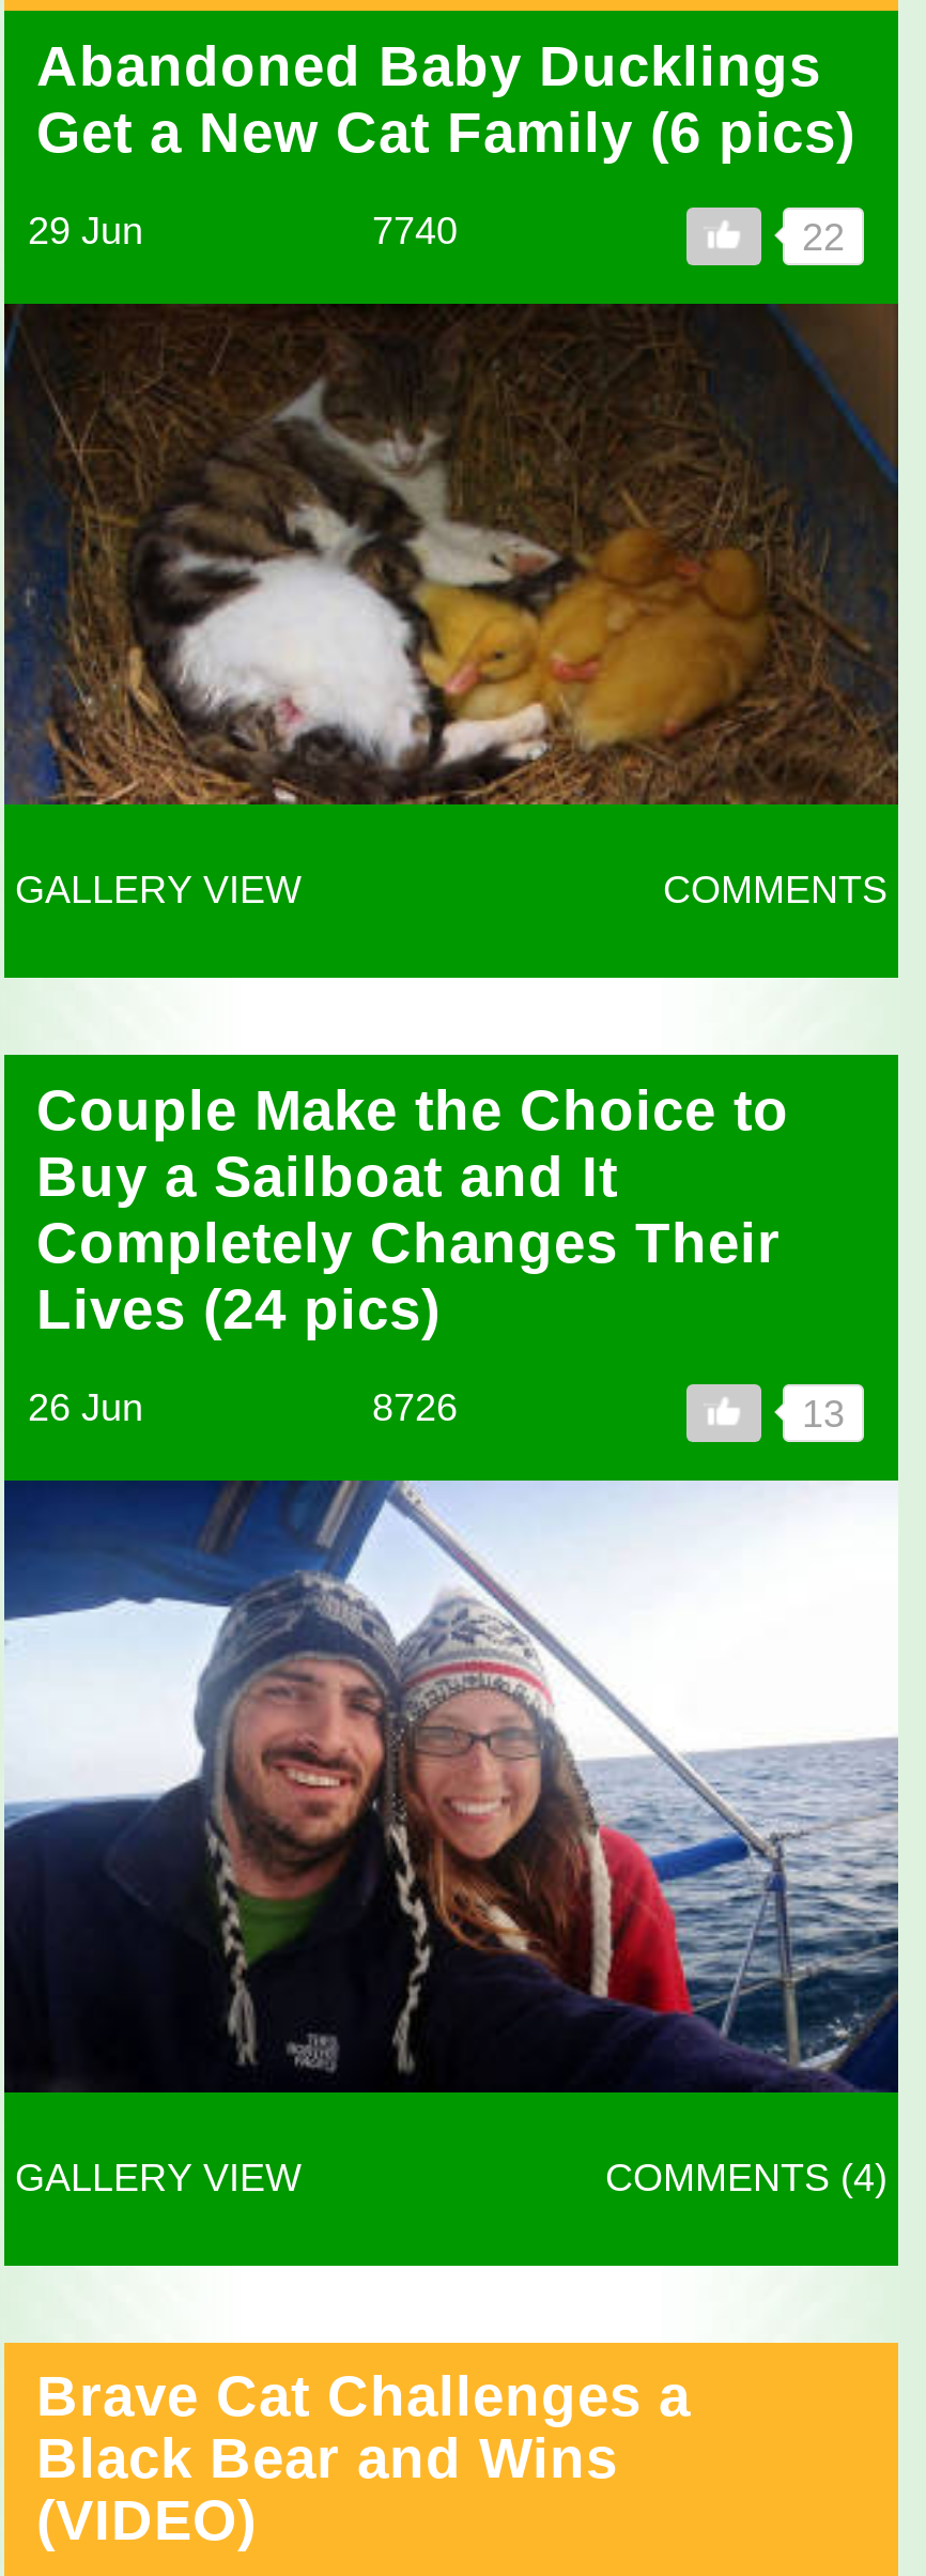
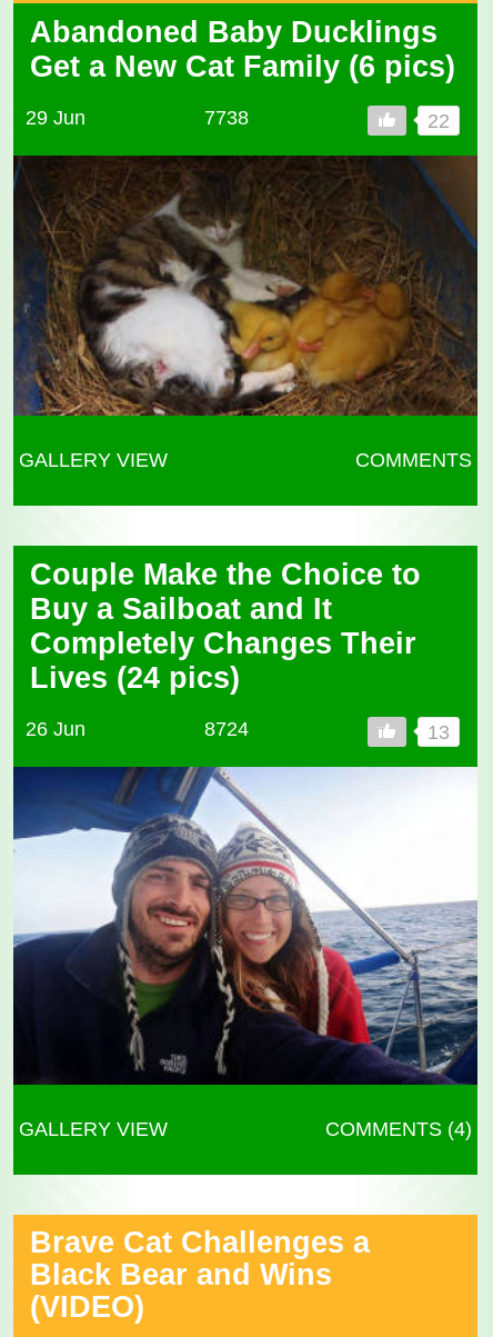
- 7740
+ 7738

- 8726
+ 8724
